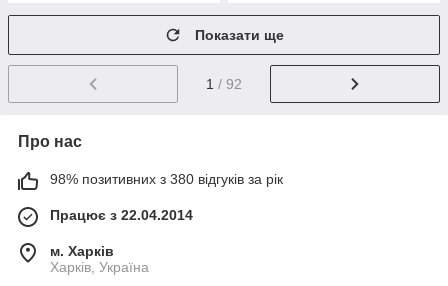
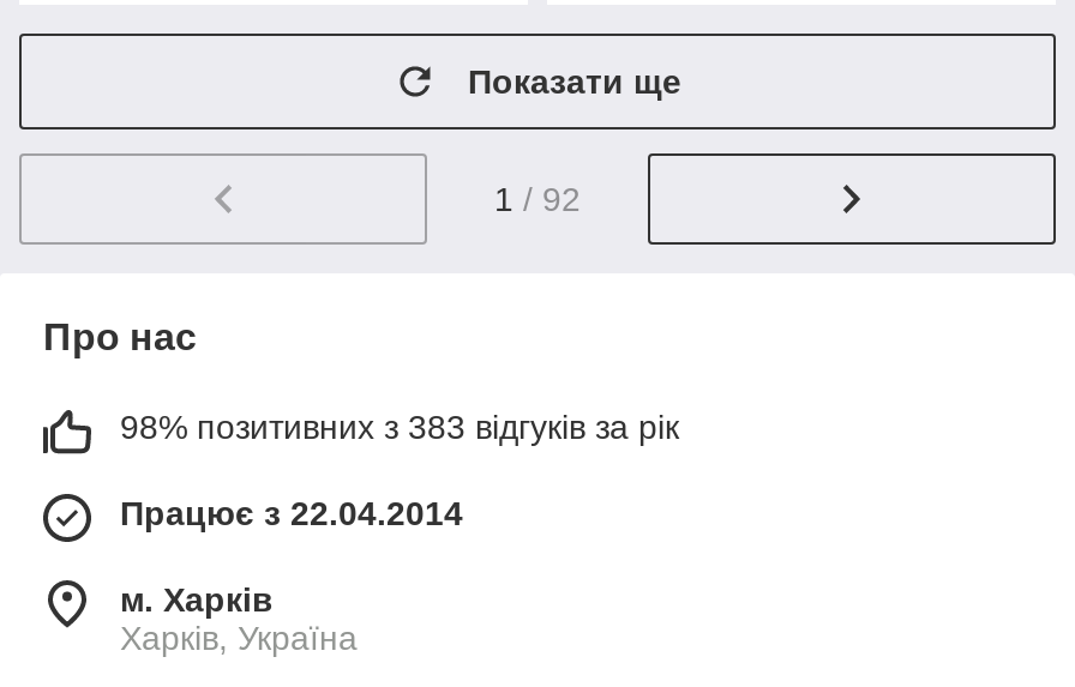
- 98% позитивних з 380 відгуків за рік
+ 98% позитивних з 383 відгуків за рік
